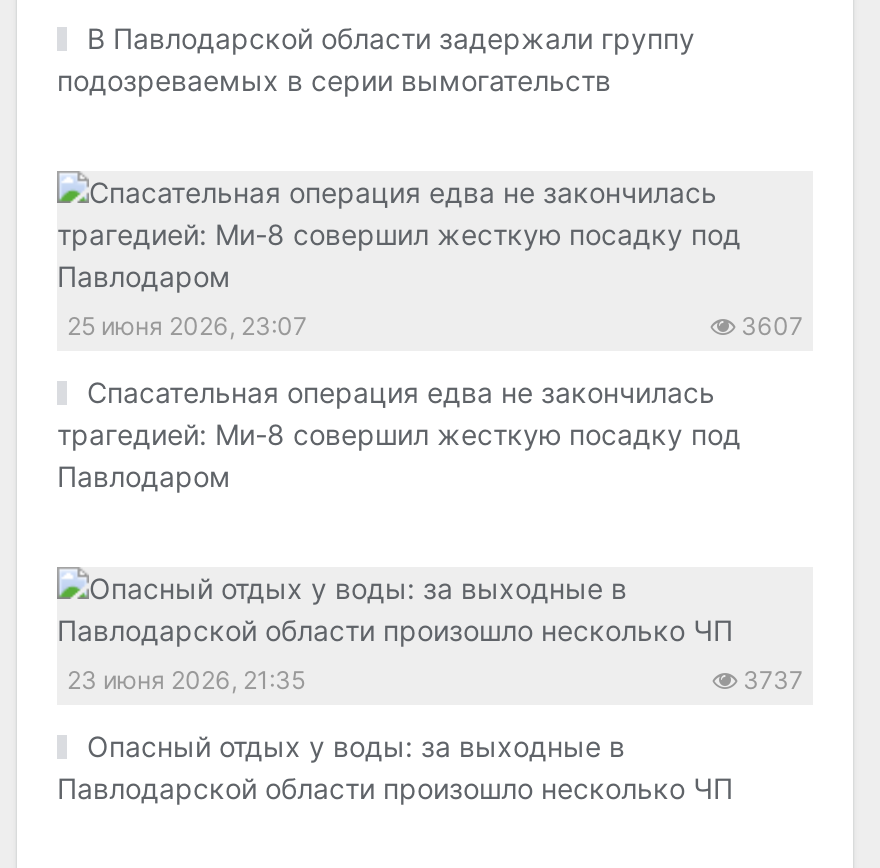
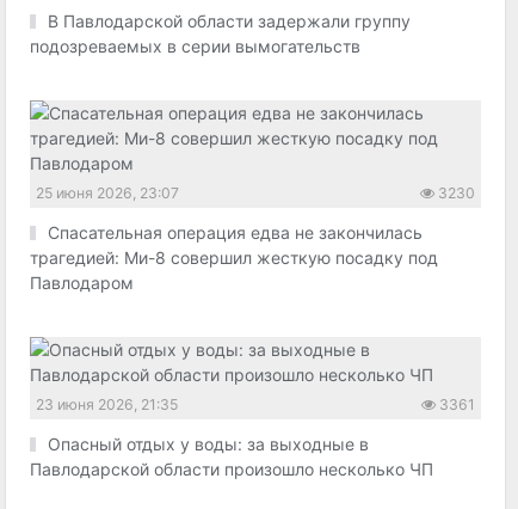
- 3607
+ 3230

- 3737
+ 3361
